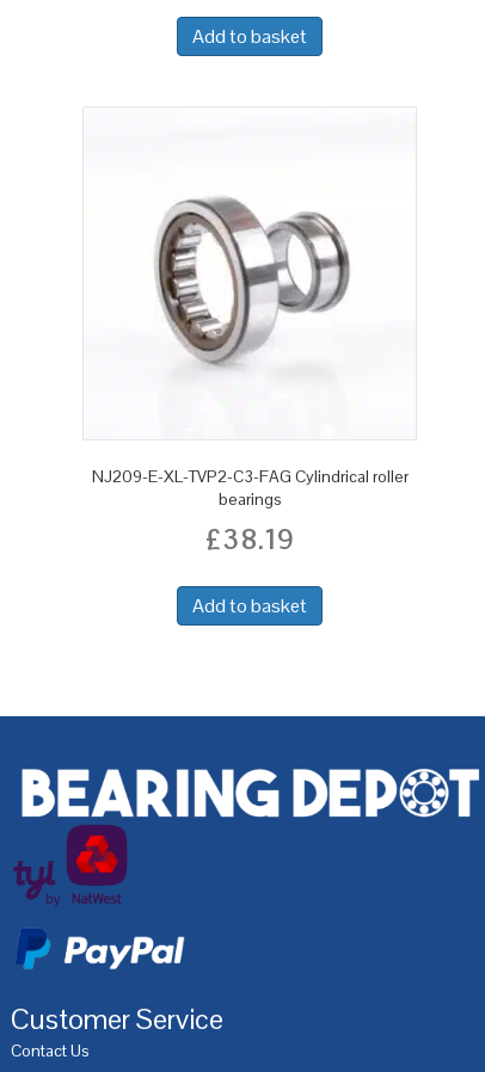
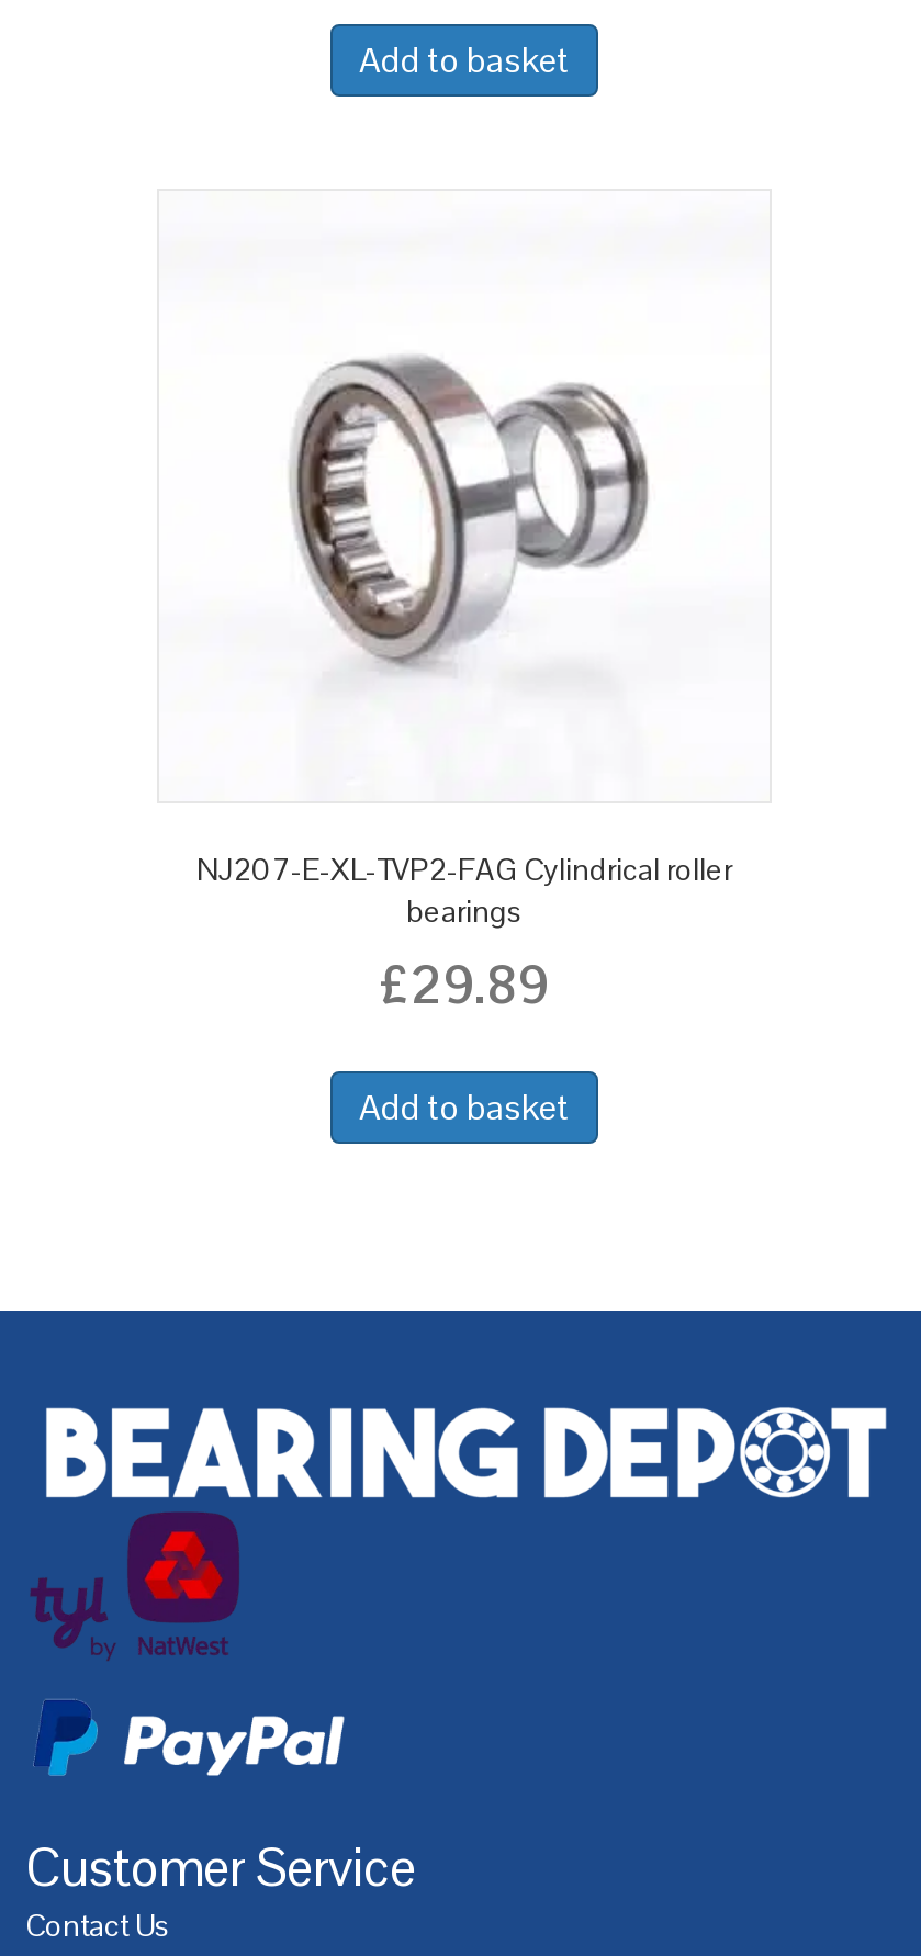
- NJ209-E-XL-TVP2-C3-FAG Cylindrical roller
+ NJ207-E-XL-TVP2-FAG Cylindrical roller

- £38.19
+ £29.89
